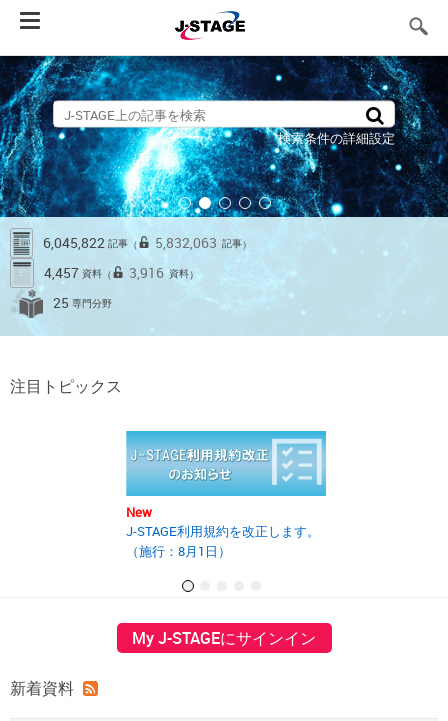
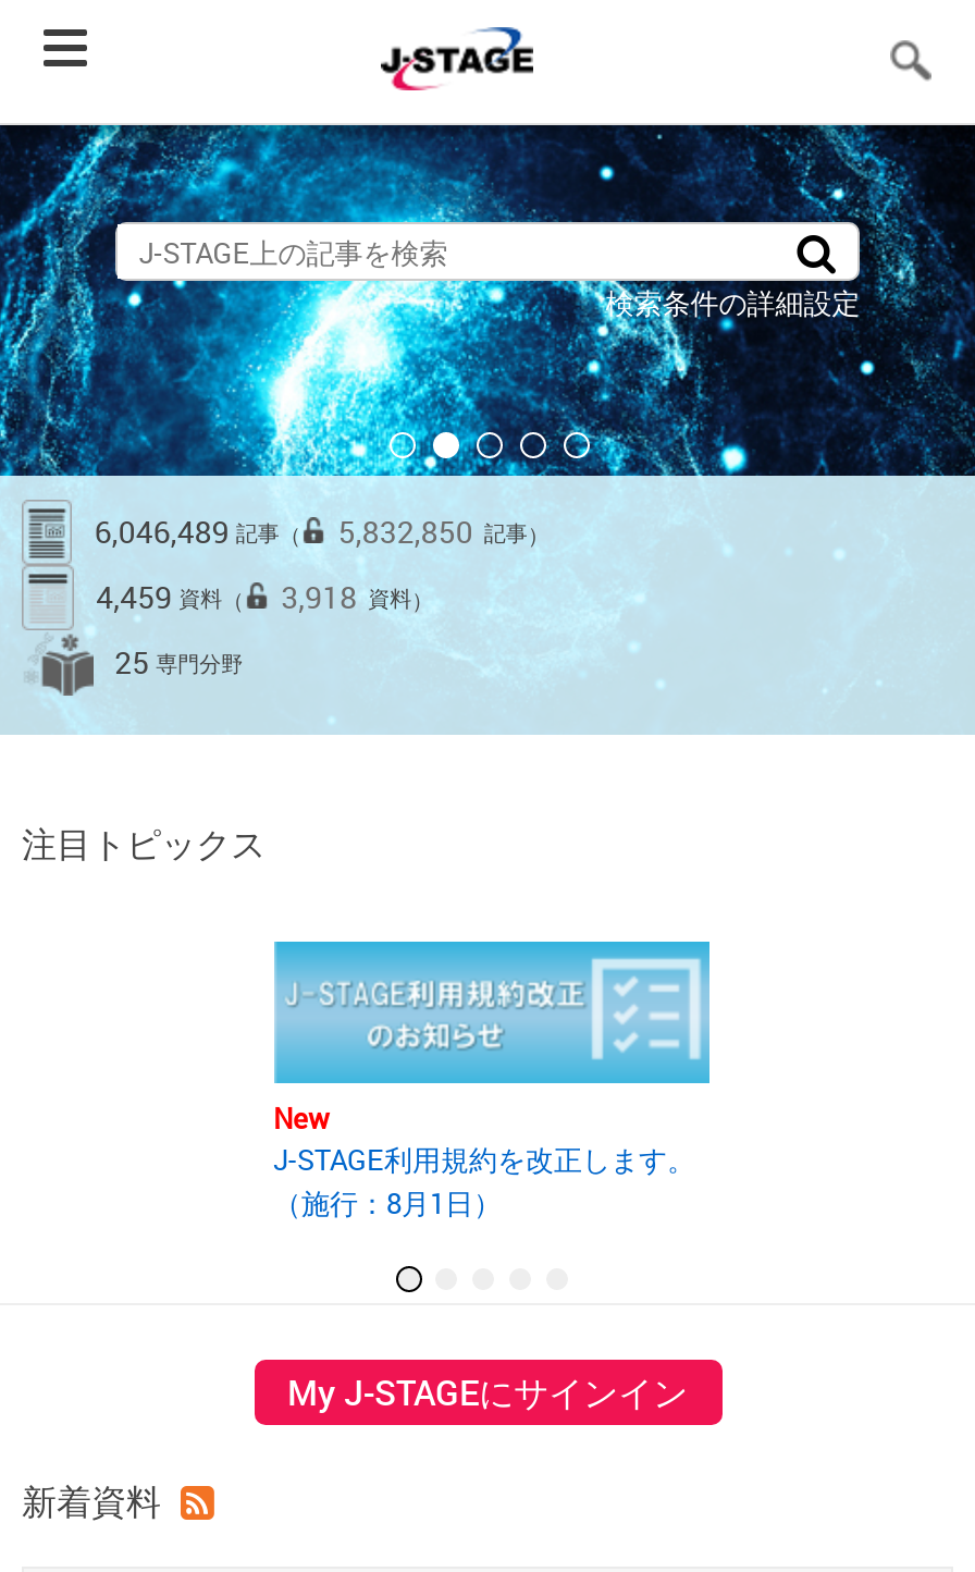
- 6,045,822記事（
+ 6,046,489記事（

- 5,832,063 記事）
+ 5,832,850 記事）

- 4,457資料（
+ 4,459資料（

- 3,916 資料）
+ 3,918 資料）
